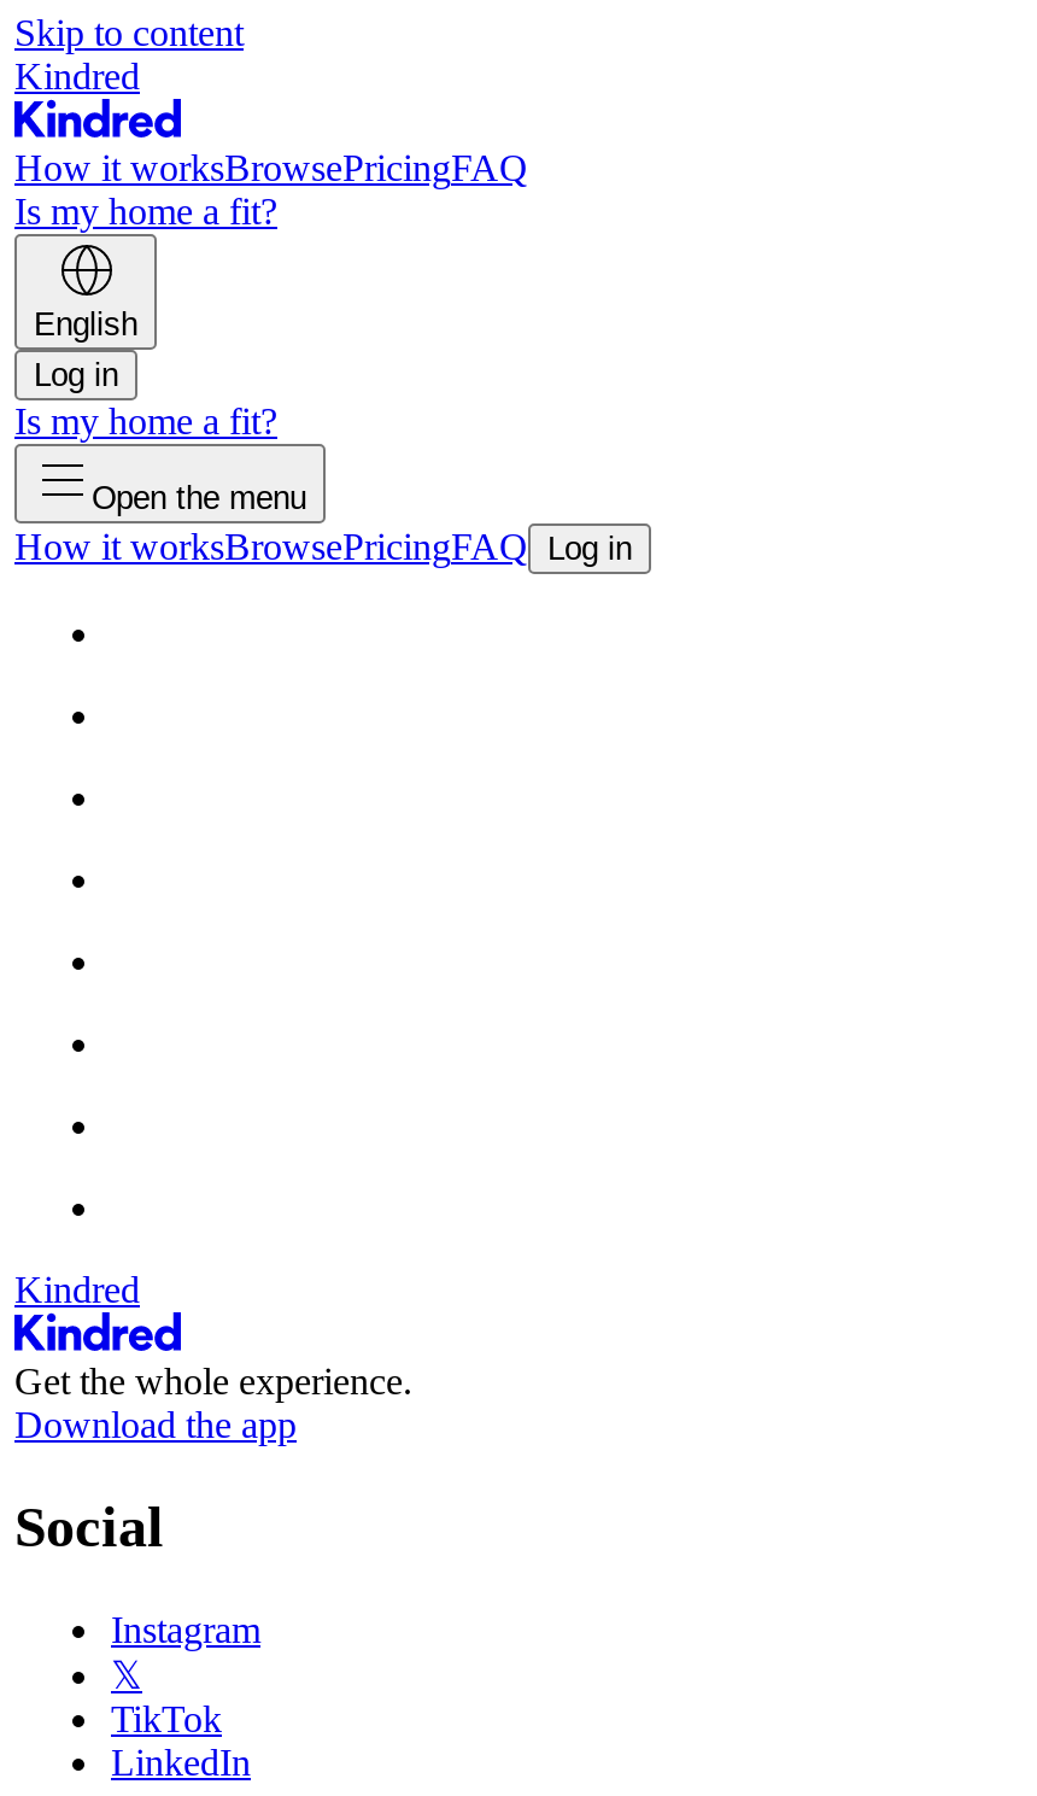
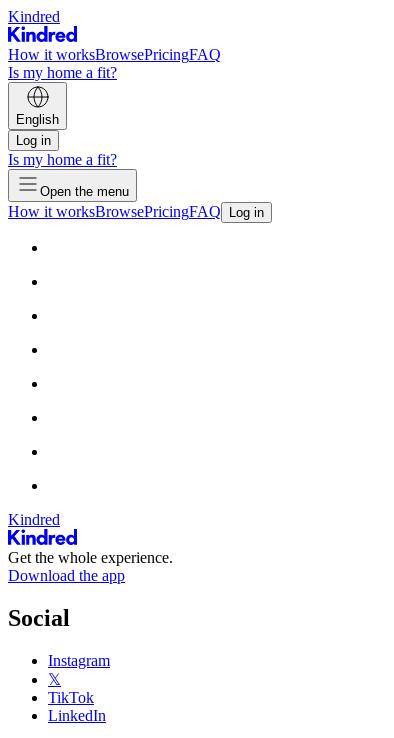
- Skip to content
